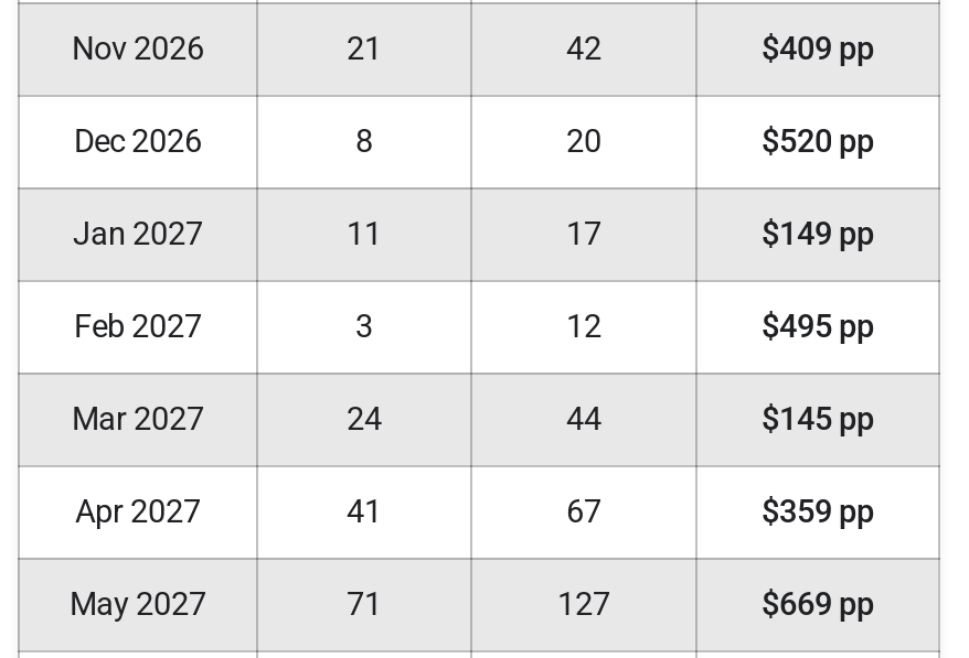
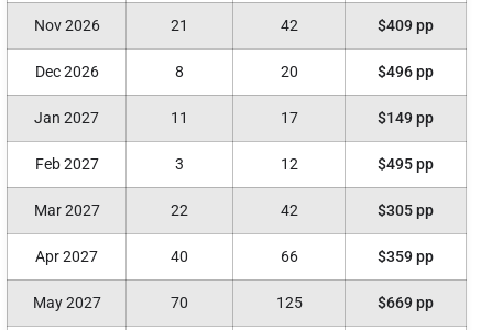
- $520 pp
+ $496 pp

- 24
+ 22

- 44
+ 42

- $145 pp
+ $305 pp

- 41
+ 40

- 67
+ 66

- 71
+ 70

- 127
+ 125
